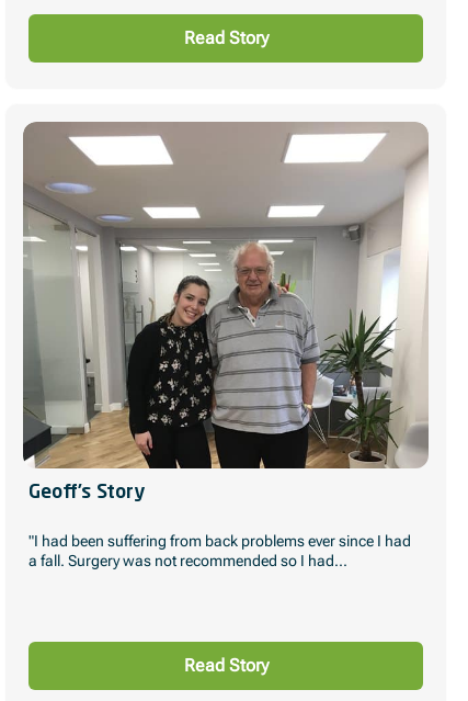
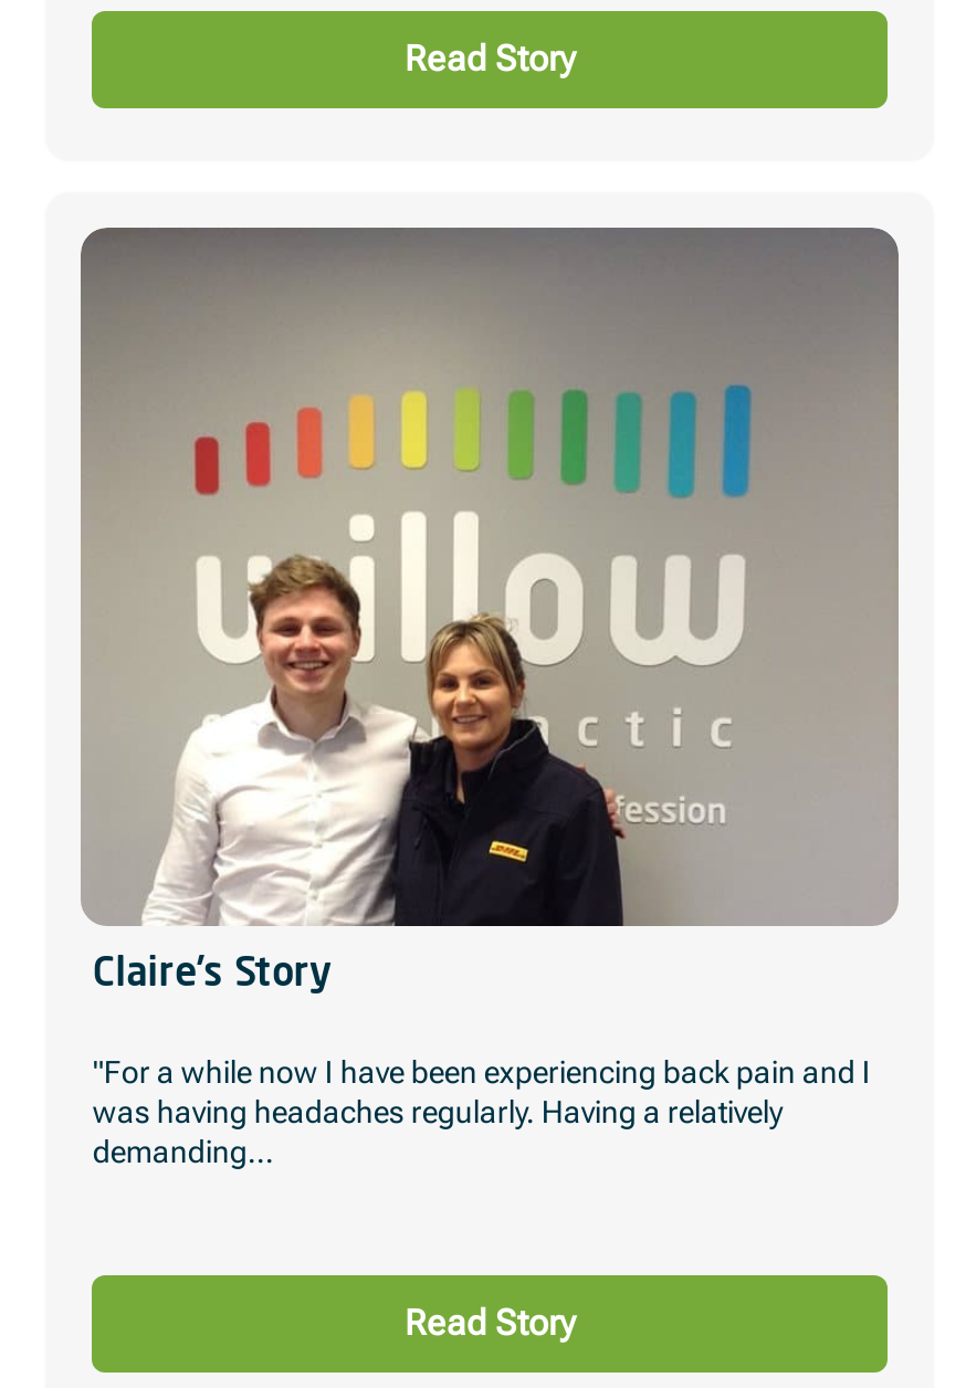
- [image]
- Geoff’s Story
+ [image]
+ Claire’s Story

- "I had been suffering from back problems ever since I had
- a fall. Surgery was not recommended so I had...
+ "For a while now I have been experiencing back pain and I
+ was having headaches regularly. Having a relatively
+ demanding...
